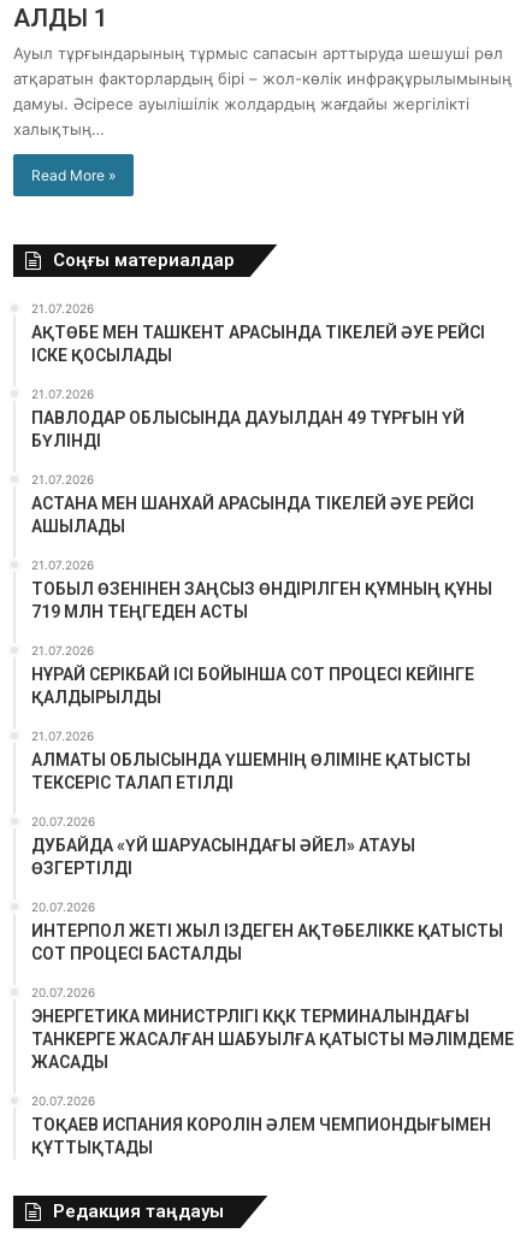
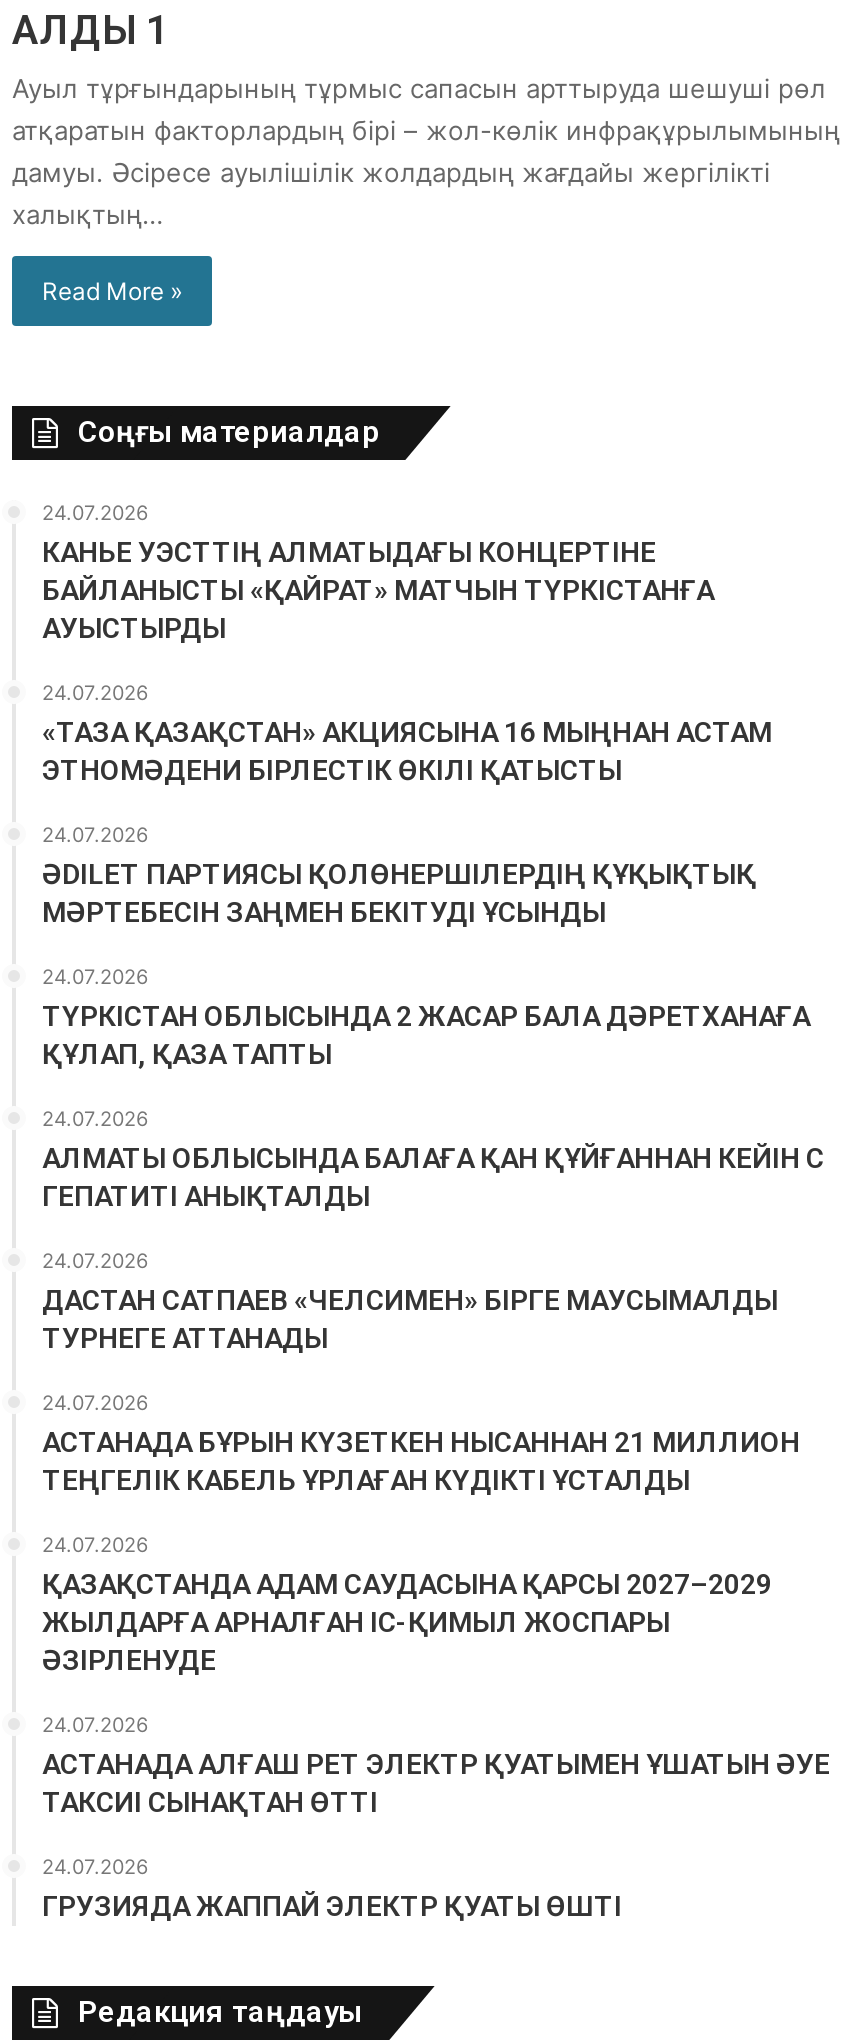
- 21.07.2026
- АҚТӨБЕ МЕН ТАШКЕНТ АРАСЫНДА ТІКЕЛЕЙ ӘУЕ РЕЙСІ
- ІСКЕ ҚОСЫЛАДЫ
+ 24.07.2026
+ КАНЬЕ УЭСТТІҢ АЛМАТЫДАҒЫ КОНЦЕРТІНЕ
+ БАЙЛАНЫСТЫ «ҚАЙРАТ» МАТЧЫН ТҮРКІСТАНҒА
+ АУЫСТЫРДЫ

- 21.07.2026
- ПАВЛОДАР ОБЛЫСЫНДА ДАУЫЛДАН 49 ТҰРҒЫН ҮЙ
- БҮЛІНДІ
+ 24.07.2026
+ «ТАЗА ҚАЗАҚСТАН» АКЦИЯСЫНА 16 МЫҢНАН АСТАМ
+ ЭТНОМӘДЕНИ БІРЛЕСТІК ӨКІЛІ ҚАТЫСТЫ

- 21.07.2026
- АСТАНА МЕН ШАНХАЙ АРАСЫНДА ТІКЕЛЕЙ ӘУЕ РЕЙСІ
- АШЫЛАДЫ
+ 24.07.2026
+ ӘDILET ПАРТИЯСЫ ҚОЛӨНЕРШІЛЕРДІҢ ҚҰҚЫҚТЫҚ
+ МӘРТЕБЕСІН ЗАҢМЕН БЕКІТУДІ ҰСЫНДЫ

- 21.07.2026
- ТОБЫЛ ӨЗЕНІНЕН ЗАҢСЫЗ ӨНДІРІЛГЕН ҚҰМНЫҢ ҚҰНЫ
- 719 МЛН ТЕҢГЕДЕН АСТЫ
+ 24.07.2026
+ ТҮРКІСТАН ОБЛЫСЫНДА 2 ЖАСАР БАЛА ДӘРЕТХАНАҒА
+ ҚҰЛАП, ҚАЗА ТАПТЫ

- 21.07.2026
- НҰРАЙ СЕРІКБАЙ ІСІ БОЙЫНША СОТ ПРОЦЕСІ КЕЙІНГЕ
- ҚАЛДЫРЫЛДЫ
+ 24.07.2026
+ АЛМАТЫ ОБЛЫСЫНДА БАЛАҒА ҚАН ҚҰЙҒАННАН КЕЙІН С
+ ГЕПАТИТІ АНЫҚТАЛДЫ

- 21.07.2026
- АЛМАТЫ ОБЛЫСЫНДА ҮШЕМНІҢ ӨЛІМІНЕ ҚАТЫСТЫ
- ТЕКСЕРІС ТАЛАП ЕТІЛДІ
+ 24.07.2026
+ ДАСТАН САТПАЕВ «ЧЕЛСИМЕН» БІРГЕ МАУСЫМАЛДЫ
+ ТУРНЕГЕ АТТАНАДЫ

- 20.07.2026
- ДУБАЙДА «ҮЙ ШАРУАСЫНДАҒЫ ӘЙЕЛ» АТАУЫ
- ӨЗГЕРТІЛДІ
+ 24.07.2026
+ АСТАНАДА БҰРЫН КҮЗЕТКЕН НЫСАННАН 21 МИЛЛИОН
+ ТЕҢГЕЛІК КАБЕЛЬ ҰРЛАҒАН КҮДІКТІ ҰСТАЛДЫ

- 20.07.2026
- ИНТЕРПОЛ ЖЕТІ ЖЫЛ ІЗДЕГЕН АҚТӨБЕЛІККЕ ҚАТЫСТЫ
- СОТ ПРОЦЕСІ БАСТАЛДЫ
+ 24.07.2026
+ ҚАЗАҚСТАНДА АДАМ САУДАСЫНА ҚАРСЫ 2027–2029
+ ЖЫЛДАРҒА АРНАЛҒАН ІС-ҚИМЫЛ ЖОСПАРЫ
+ ӘЗІРЛЕНУДЕ

- 20.07.2026
- ЭНЕРГЕТИКА МИНИСТРЛІГІ КҚК ТЕРМИНАЛЫНДАҒЫ
- ТАНКЕРГЕ ЖАСАЛҒАН ШАБУЫЛҒА ҚАТЫСТЫ МӘЛІМДЕМЕ
- ЖАСАДЫ
+ 24.07.2026
+ АСТАНАДА АЛҒАШ РЕТ ЭЛЕКТР ҚУАТЫМЕН ҰШАТЫН ӘУЕ
+ ТАКСИІ СЫНАҚТАН ӨТТІ

- 20.07.2026
- ТОҚАЕВ ИСПАНИЯ КОРОЛІН ӘЛЕМ ЧЕМПИОНДЫҒЫМЕН
- ҚҰТТЫҚТАДЫ
+ 24.07.2026
+ ГРУЗИЯДА ЖАППАЙ ЭЛЕКТР ҚУАТЫ ӨШТІ
